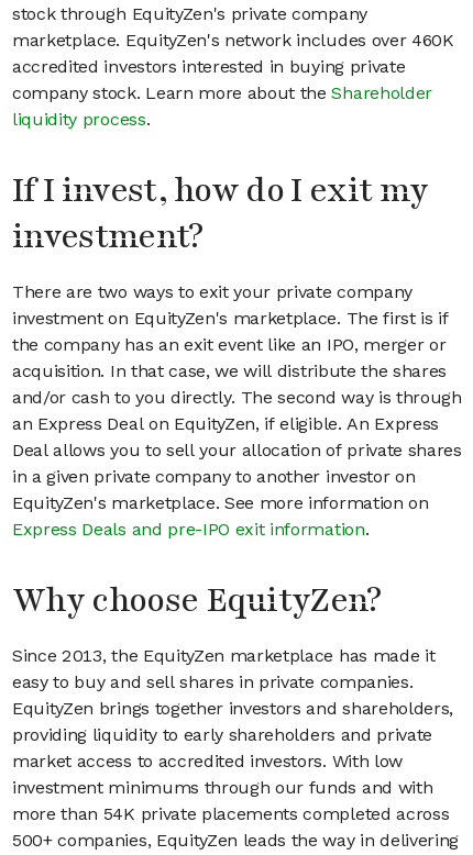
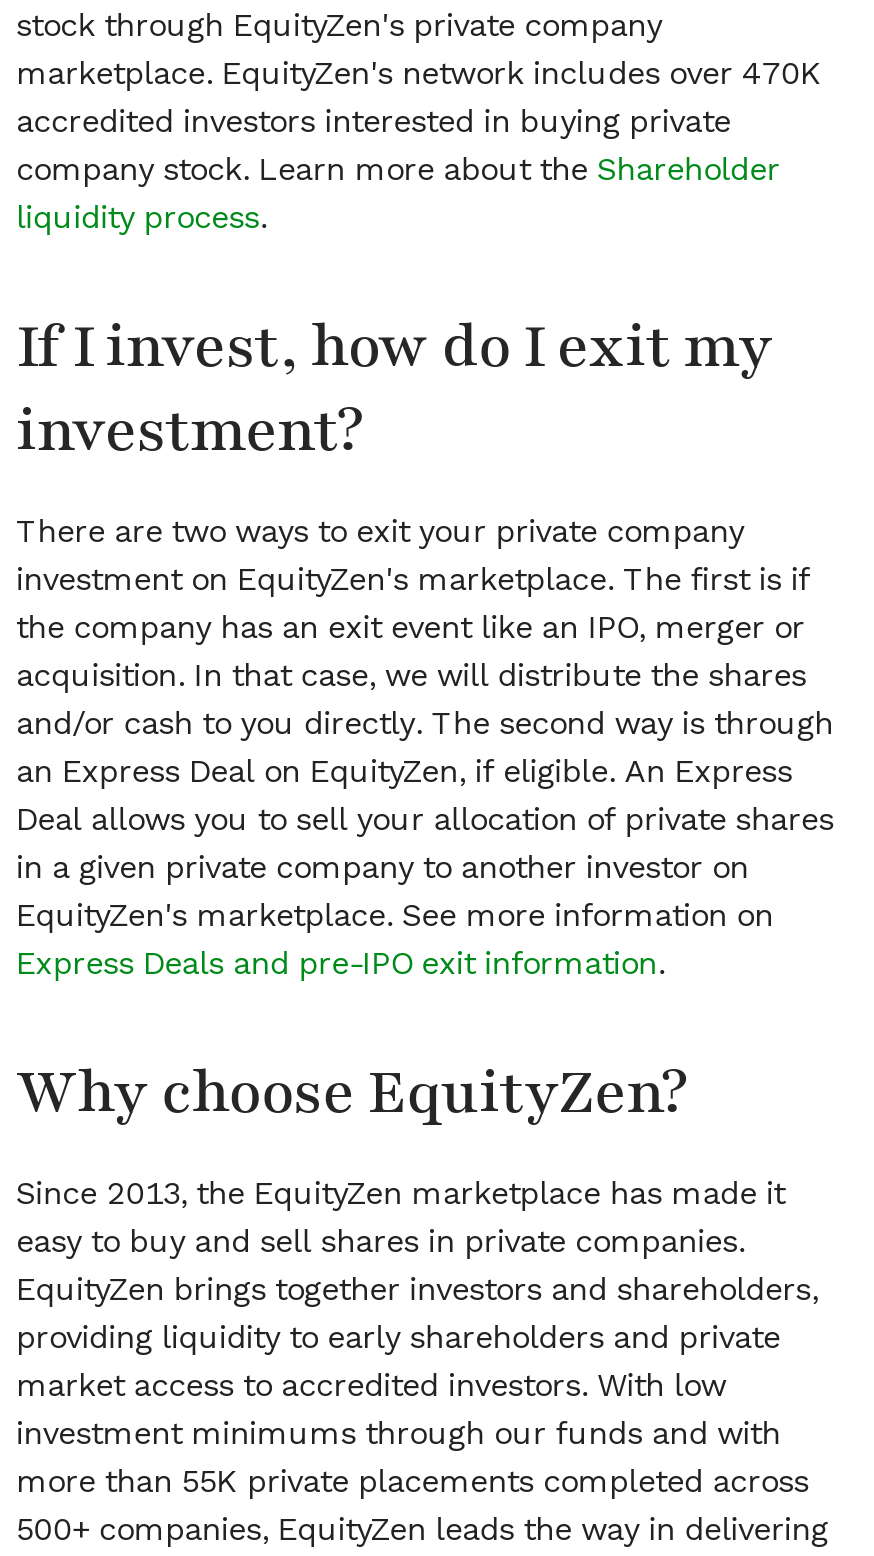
- marketplace. EquityZen's network includes over 460K
+ marketplace. EquityZen's network includes over 470K

- more than 54K private placements completed across
+ more than 55K private placements completed across
